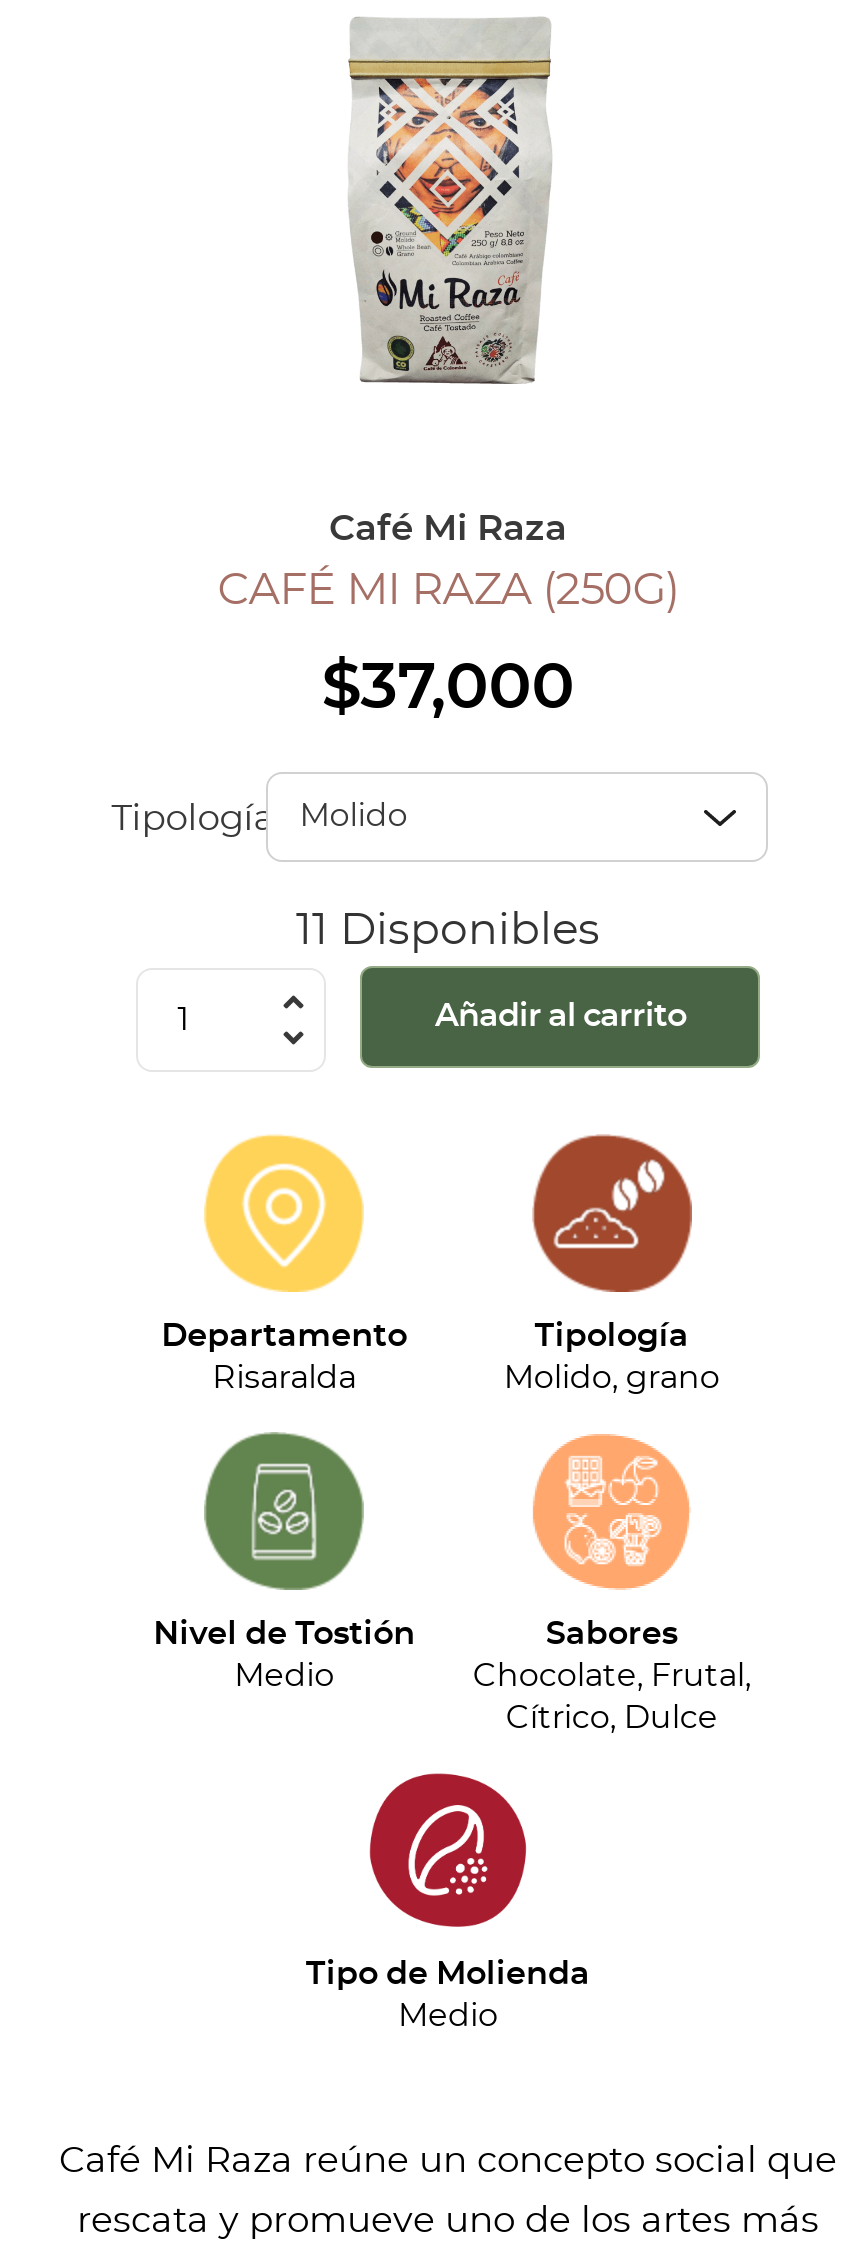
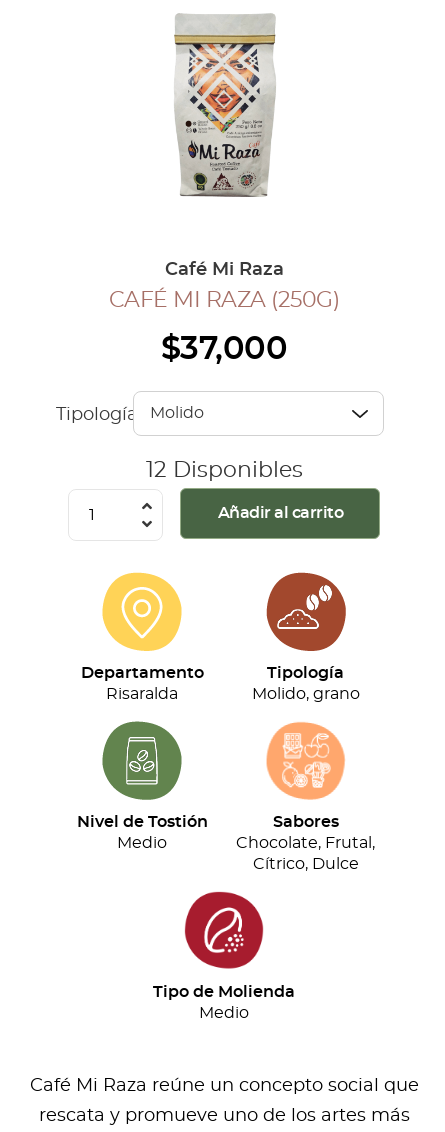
- 11 Disponibles
+ 12 Disponibles
